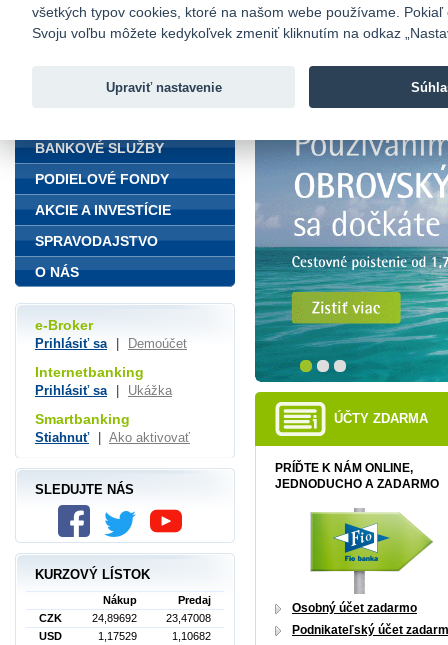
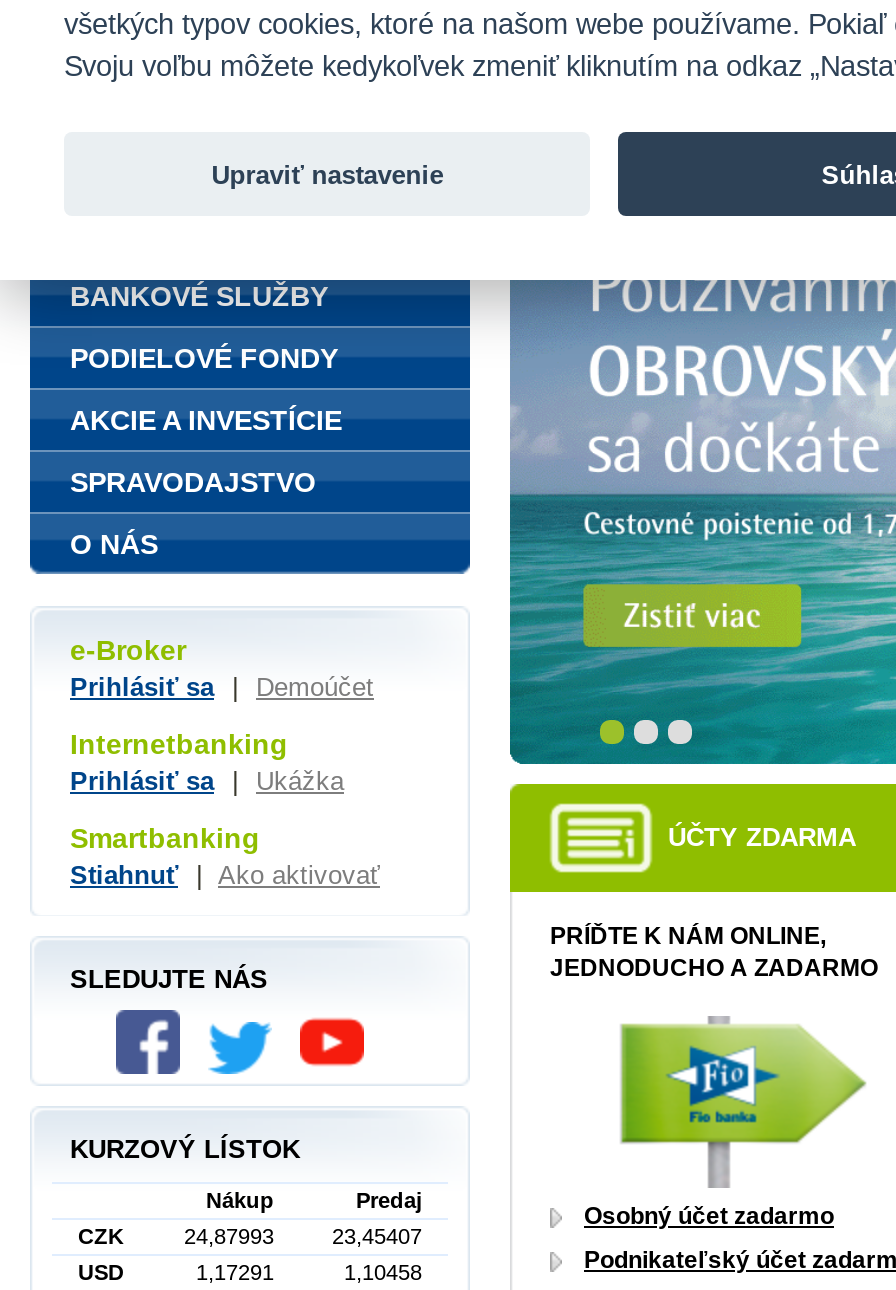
- 24,89692
+ 24,87993

- 23,47008
+ 23,45407

- 1,17529
+ 1,17291

- 1,10682
+ 1,10458
